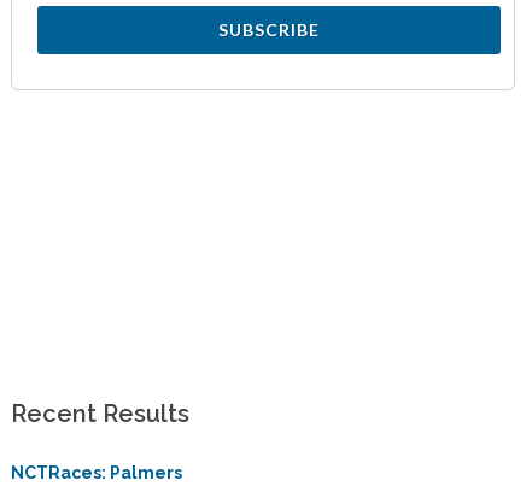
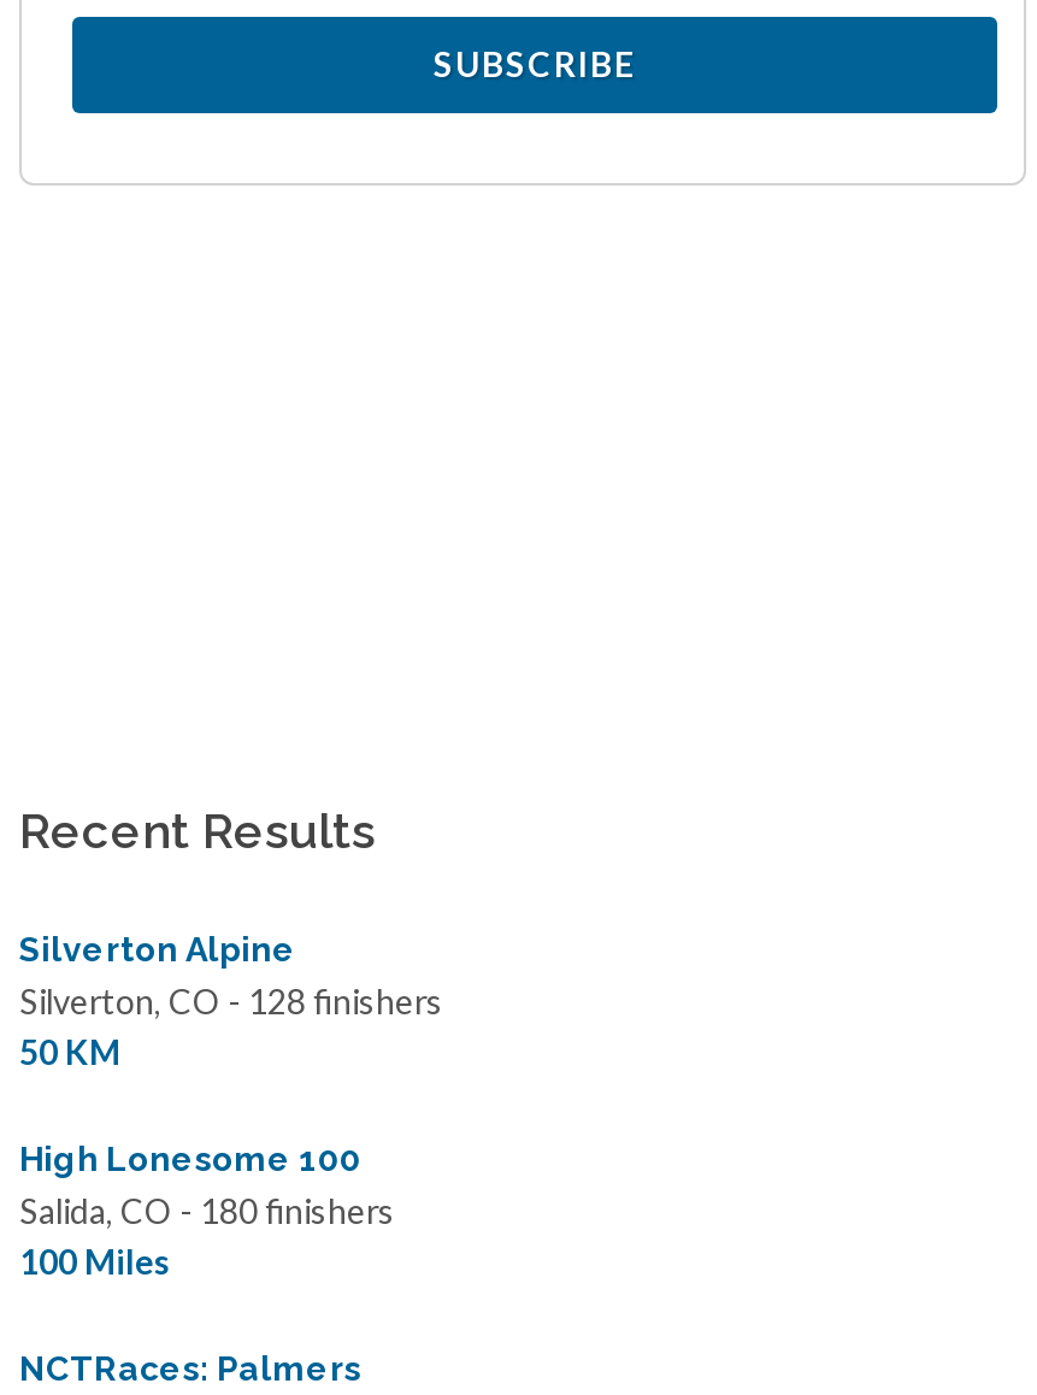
+ Silverton Alpine
+ Silverton, CO - 128 finishers
+ 50 KM
+ High Lonesome 100
+ Salida, CO - 180 finishers
+ 100 Miles
